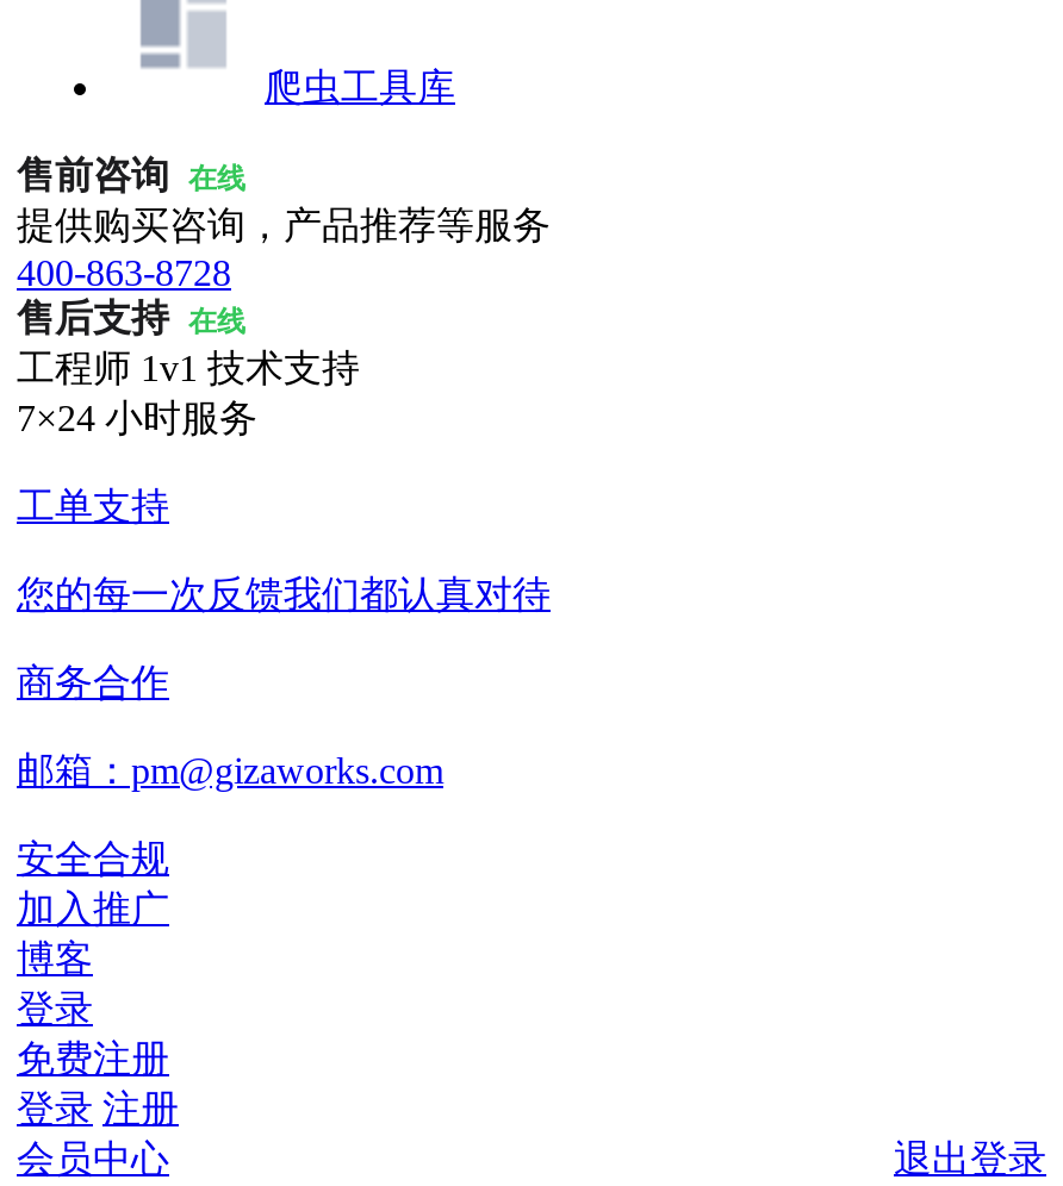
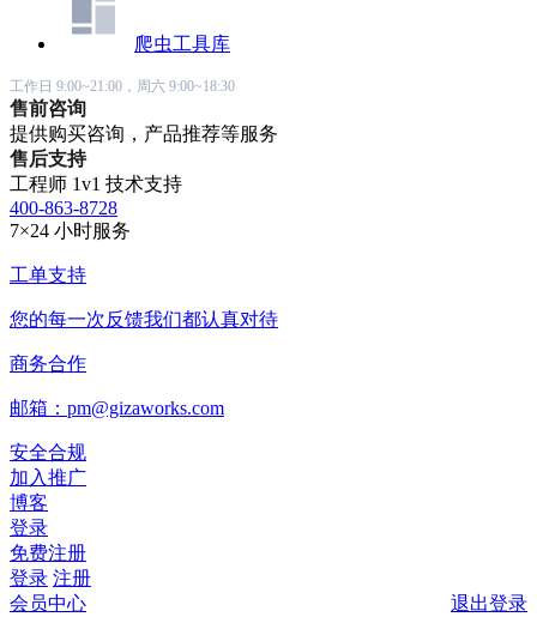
- 售前咨询 在线
+ 工作日 9:00~21:00，周六 9:00~18:30
+ 售前咨询

- 400-863-8728
- 售后支持 在线
+ 售后支持

+ 400-863-8728
